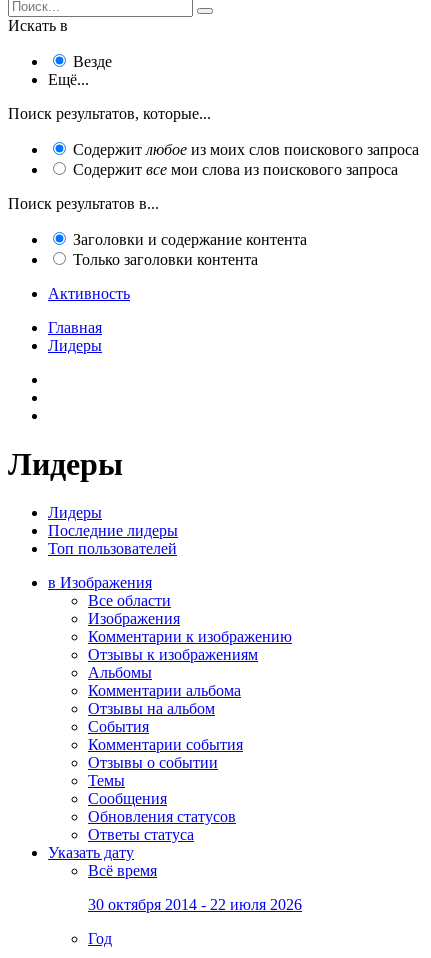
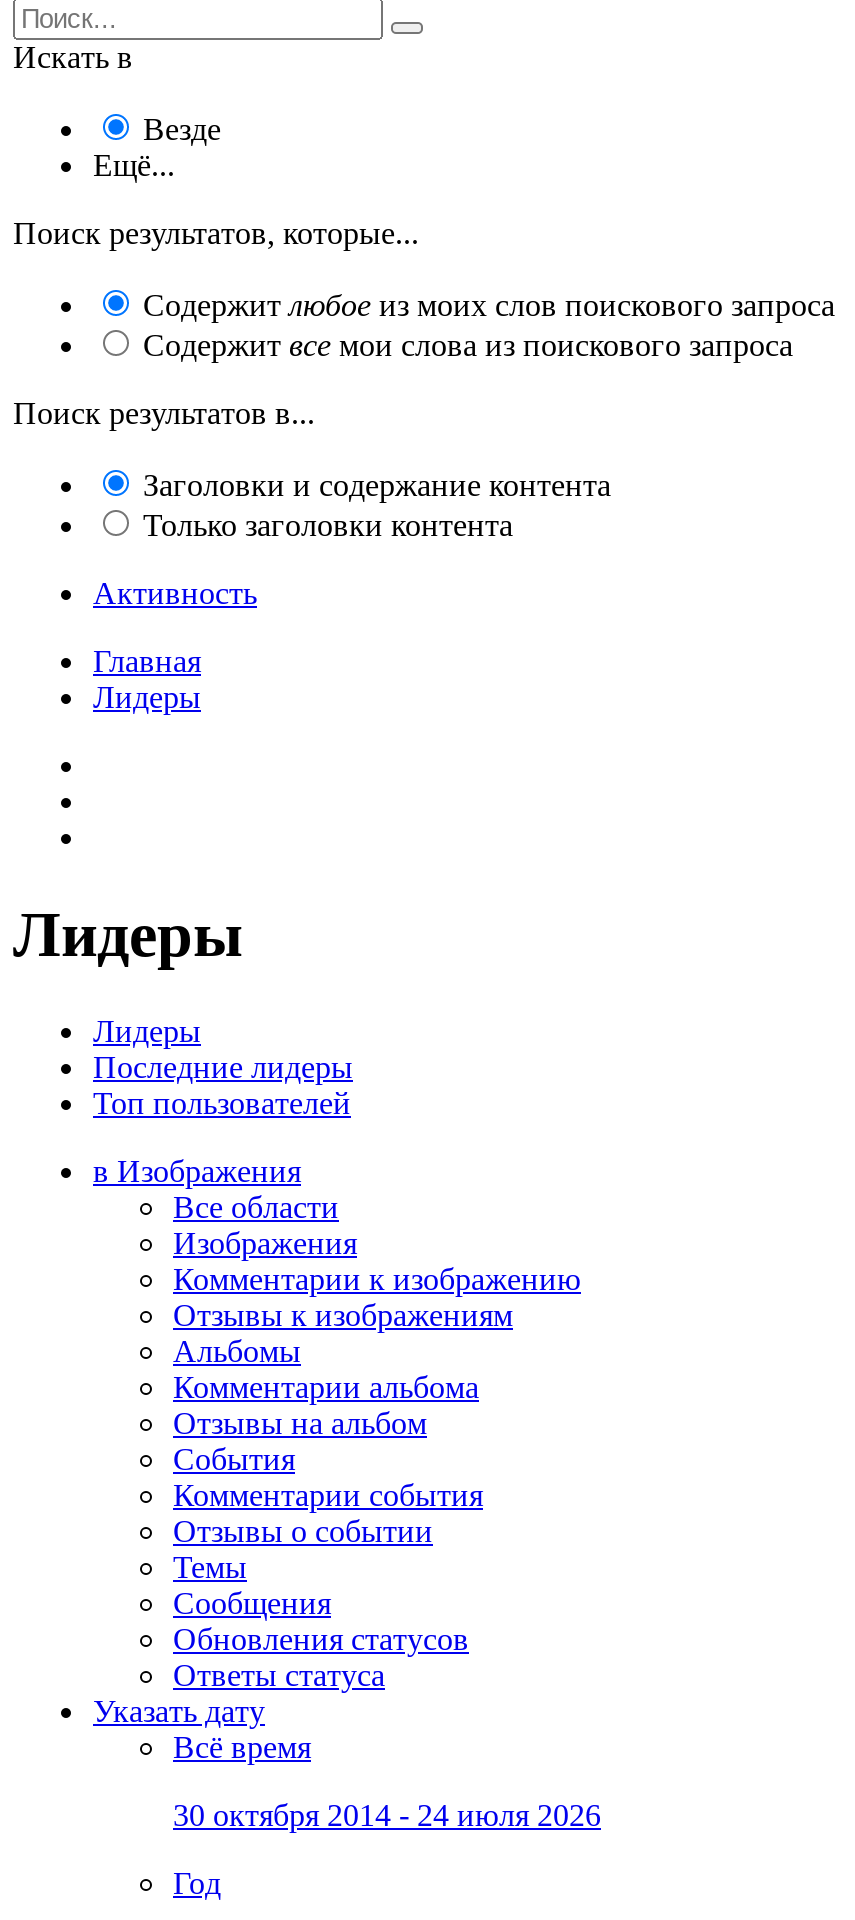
- 30 октября 2014 - 22 июля 2026
+ 30 октября 2014 - 24 июля 2026
